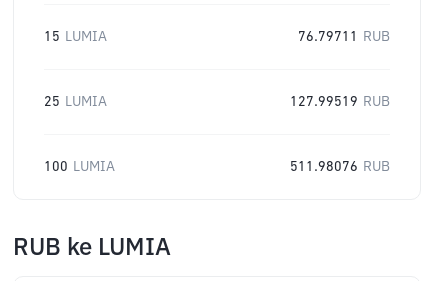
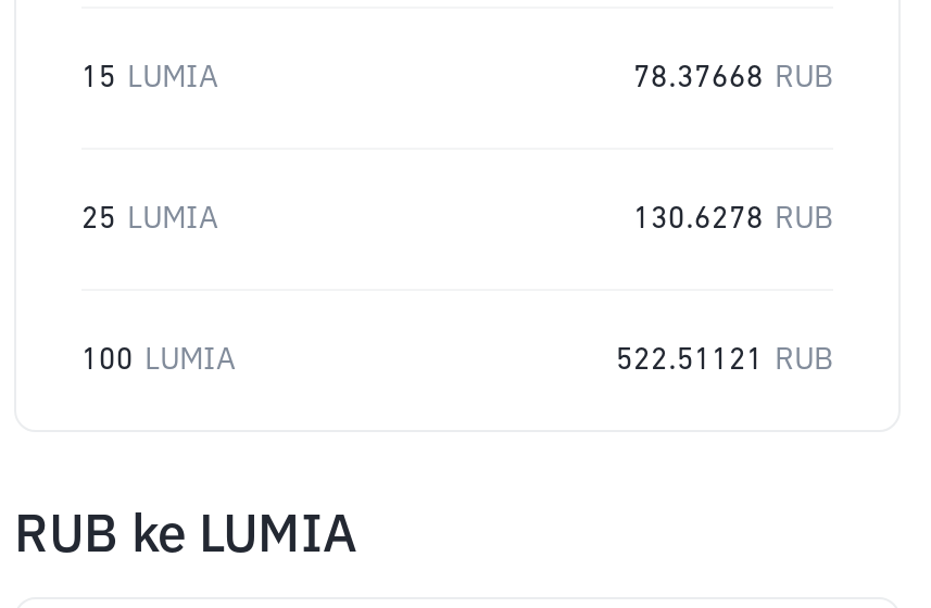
- 76.79711 RUB
+ 78.37668 RUB

- 127.99519 RUB
+ 130.6278 RUB

- 511.98076 RUB
+ 522.51121 RUB
